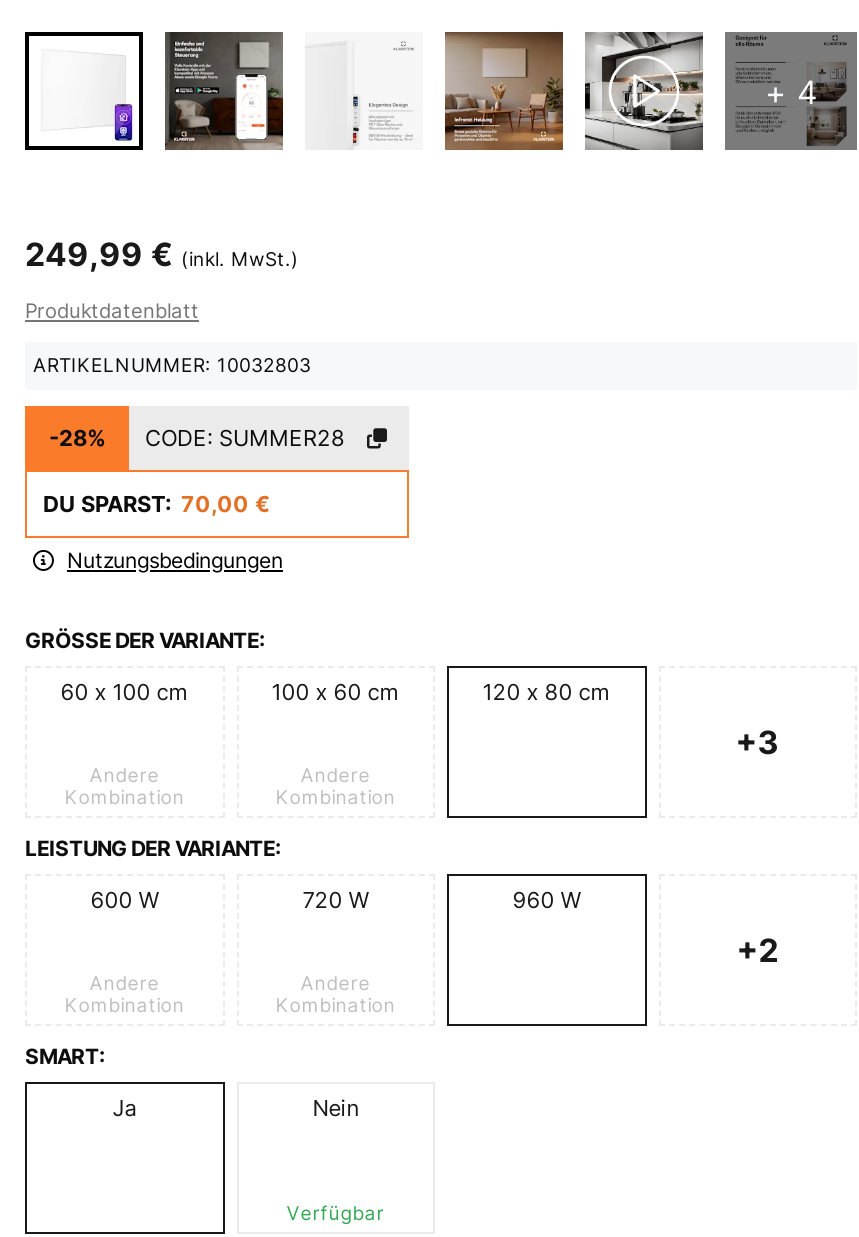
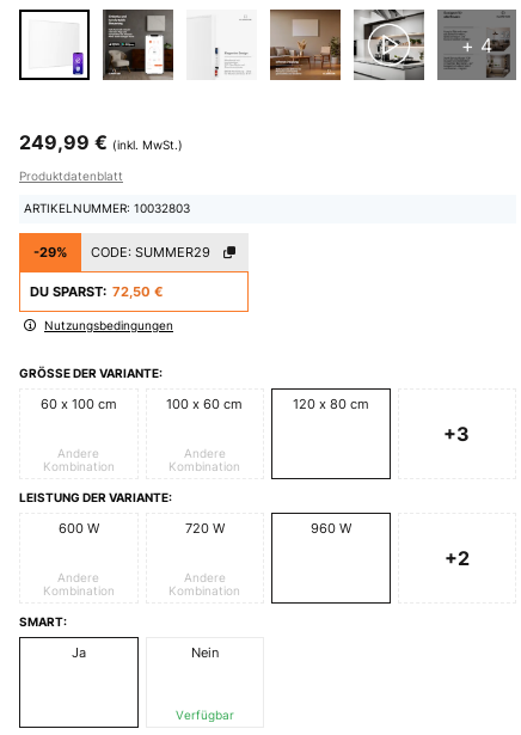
- -28%
+ -29%

- CODE: SUMMER28
+ CODE: SUMMER29

- DU SPARST: 70,00 €
+ DU SPARST: 72,50 €
